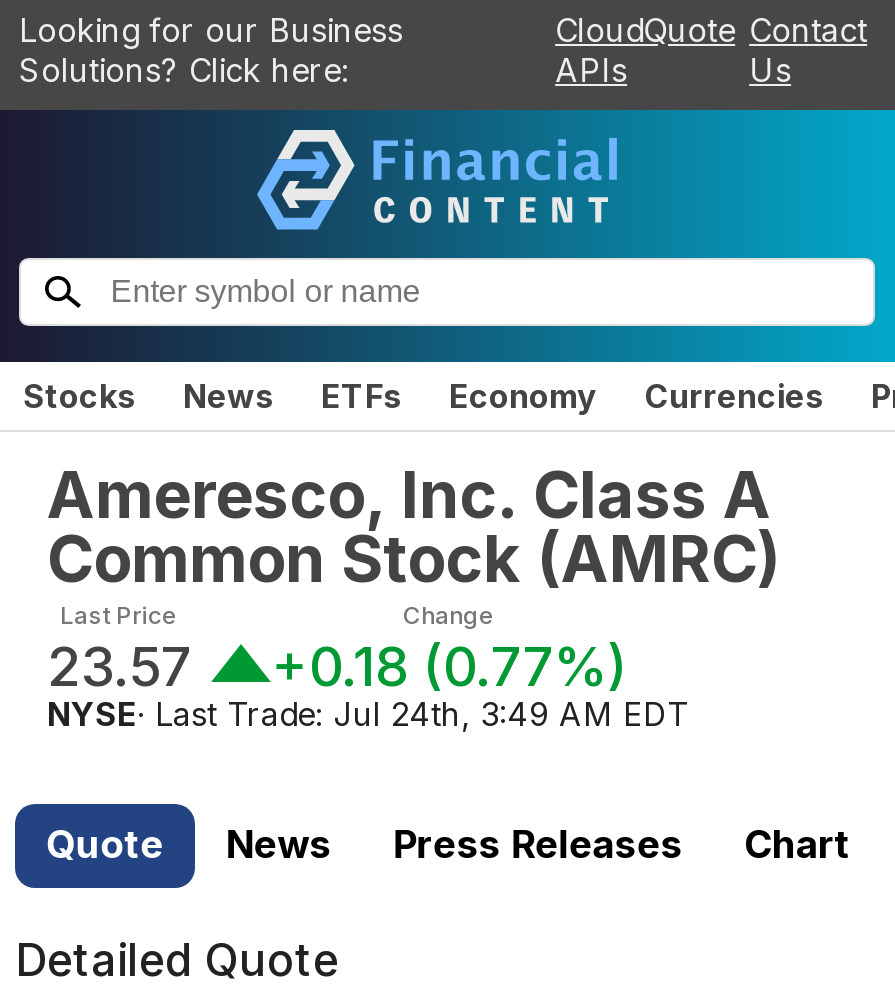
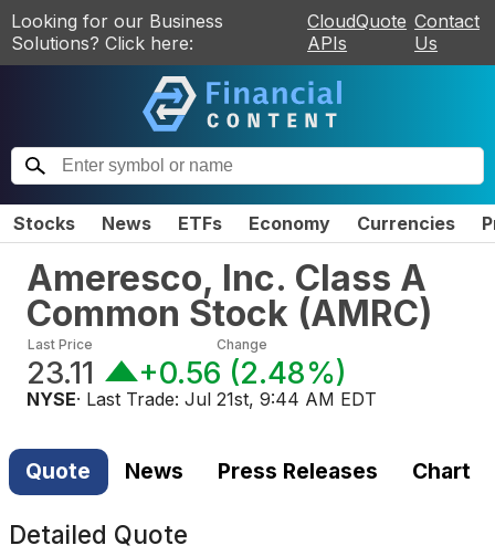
- 23.57
+ 23.11

- +0.18 (0.77%)
+ +0.56 (2.48%)

- NYSE · Last Trade: Jul 24th, 3:49 AM EDT
+ NYSE · Last Trade: Jul 21st, 9:44 AM EDT
